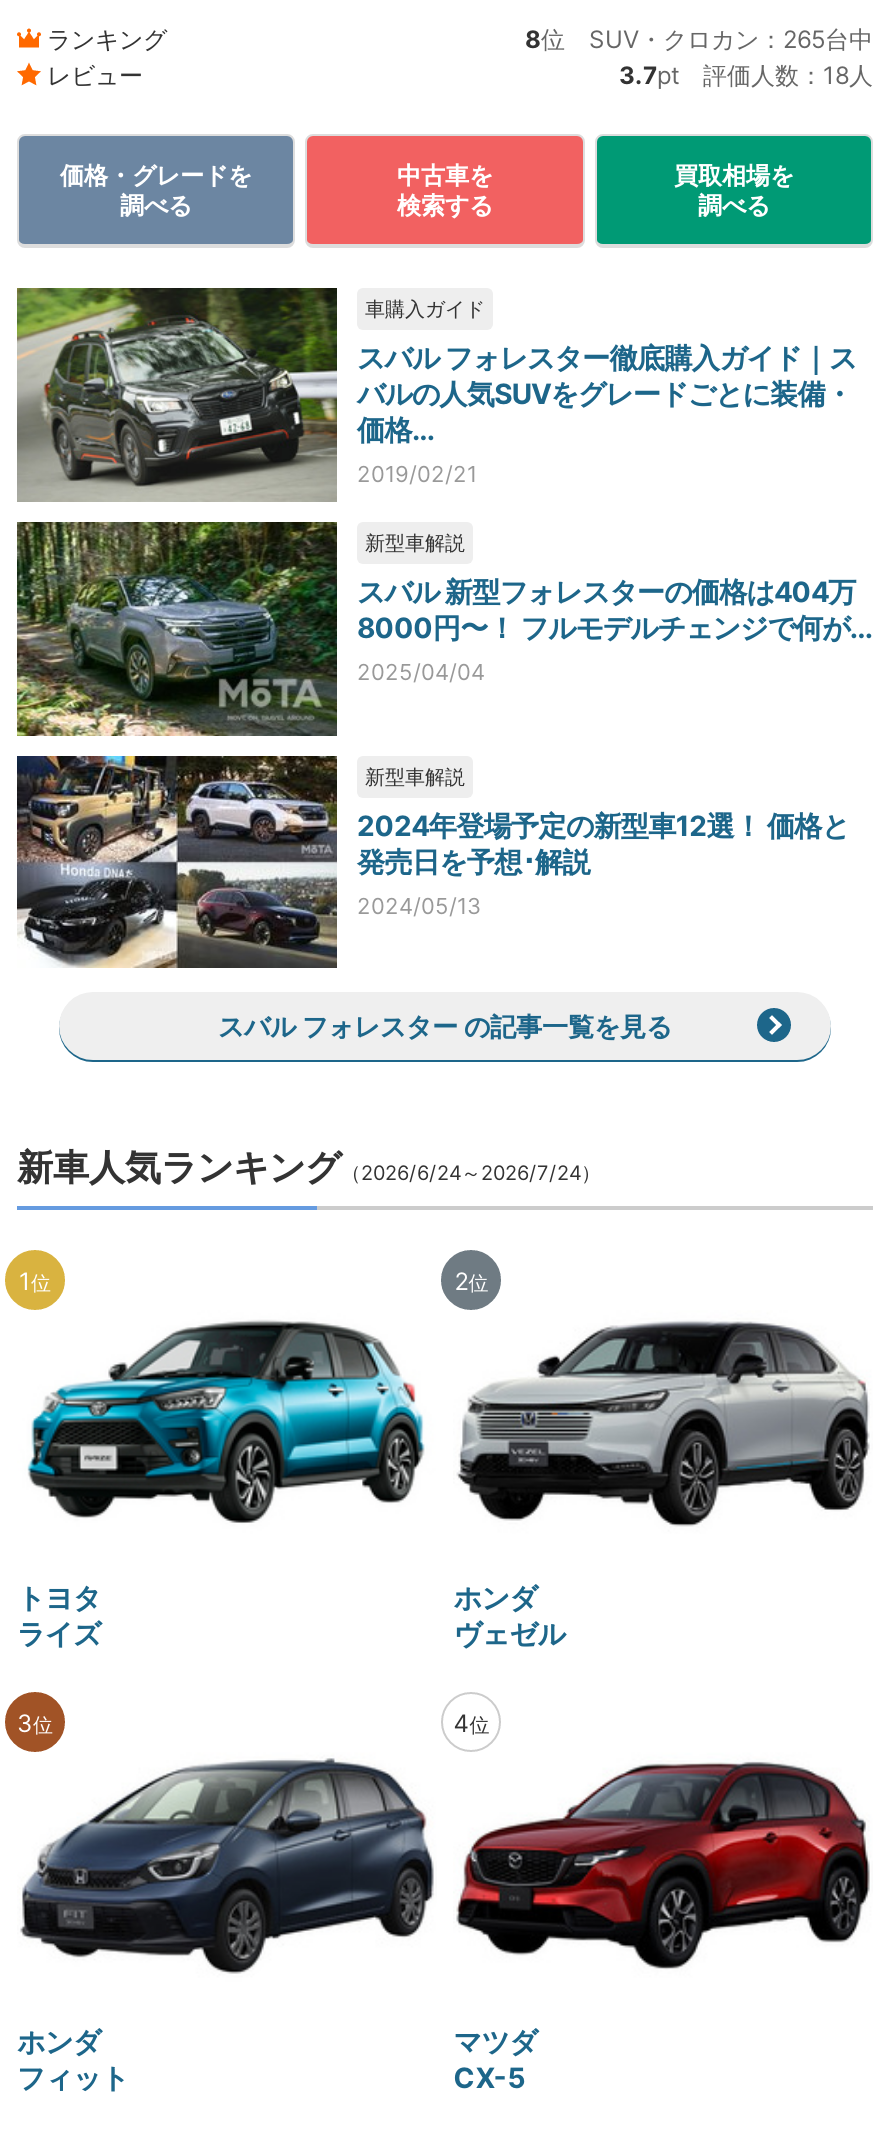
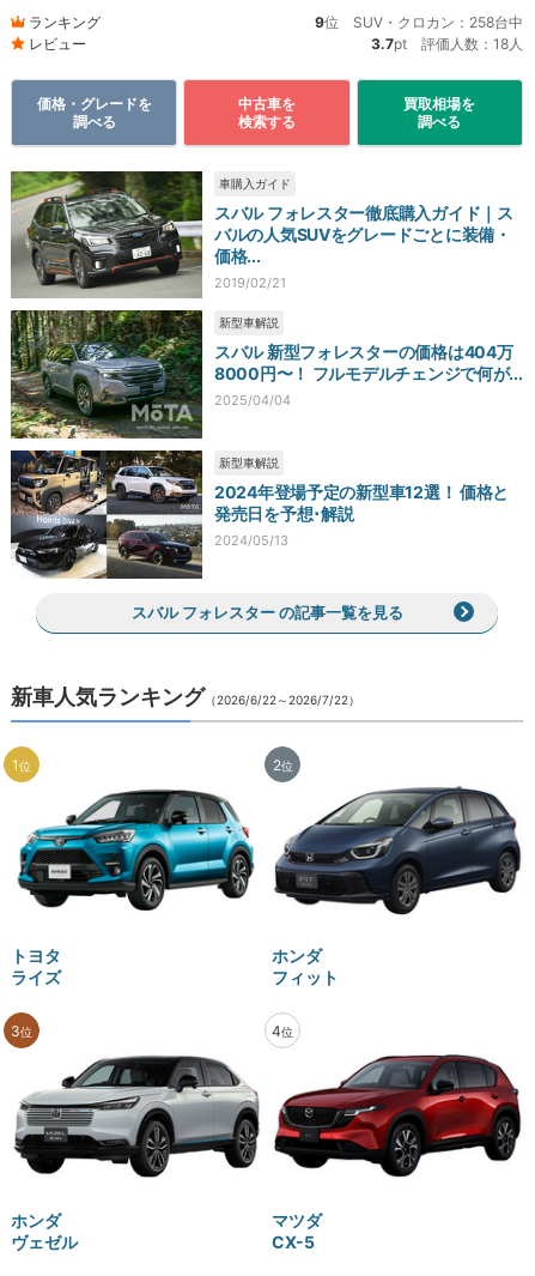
- 8位 SUV・クロカン：265台中
+ 9位 SUV・クロカン：258台中

- 新車人気ランキング（2026/6/24～2026/7/24）
+ 新車人気ランキング（2026/6/22～2026/7/22）

moved down: [image]

moved down: ヴェゼル

moved up: [image]

moved up: フィット
